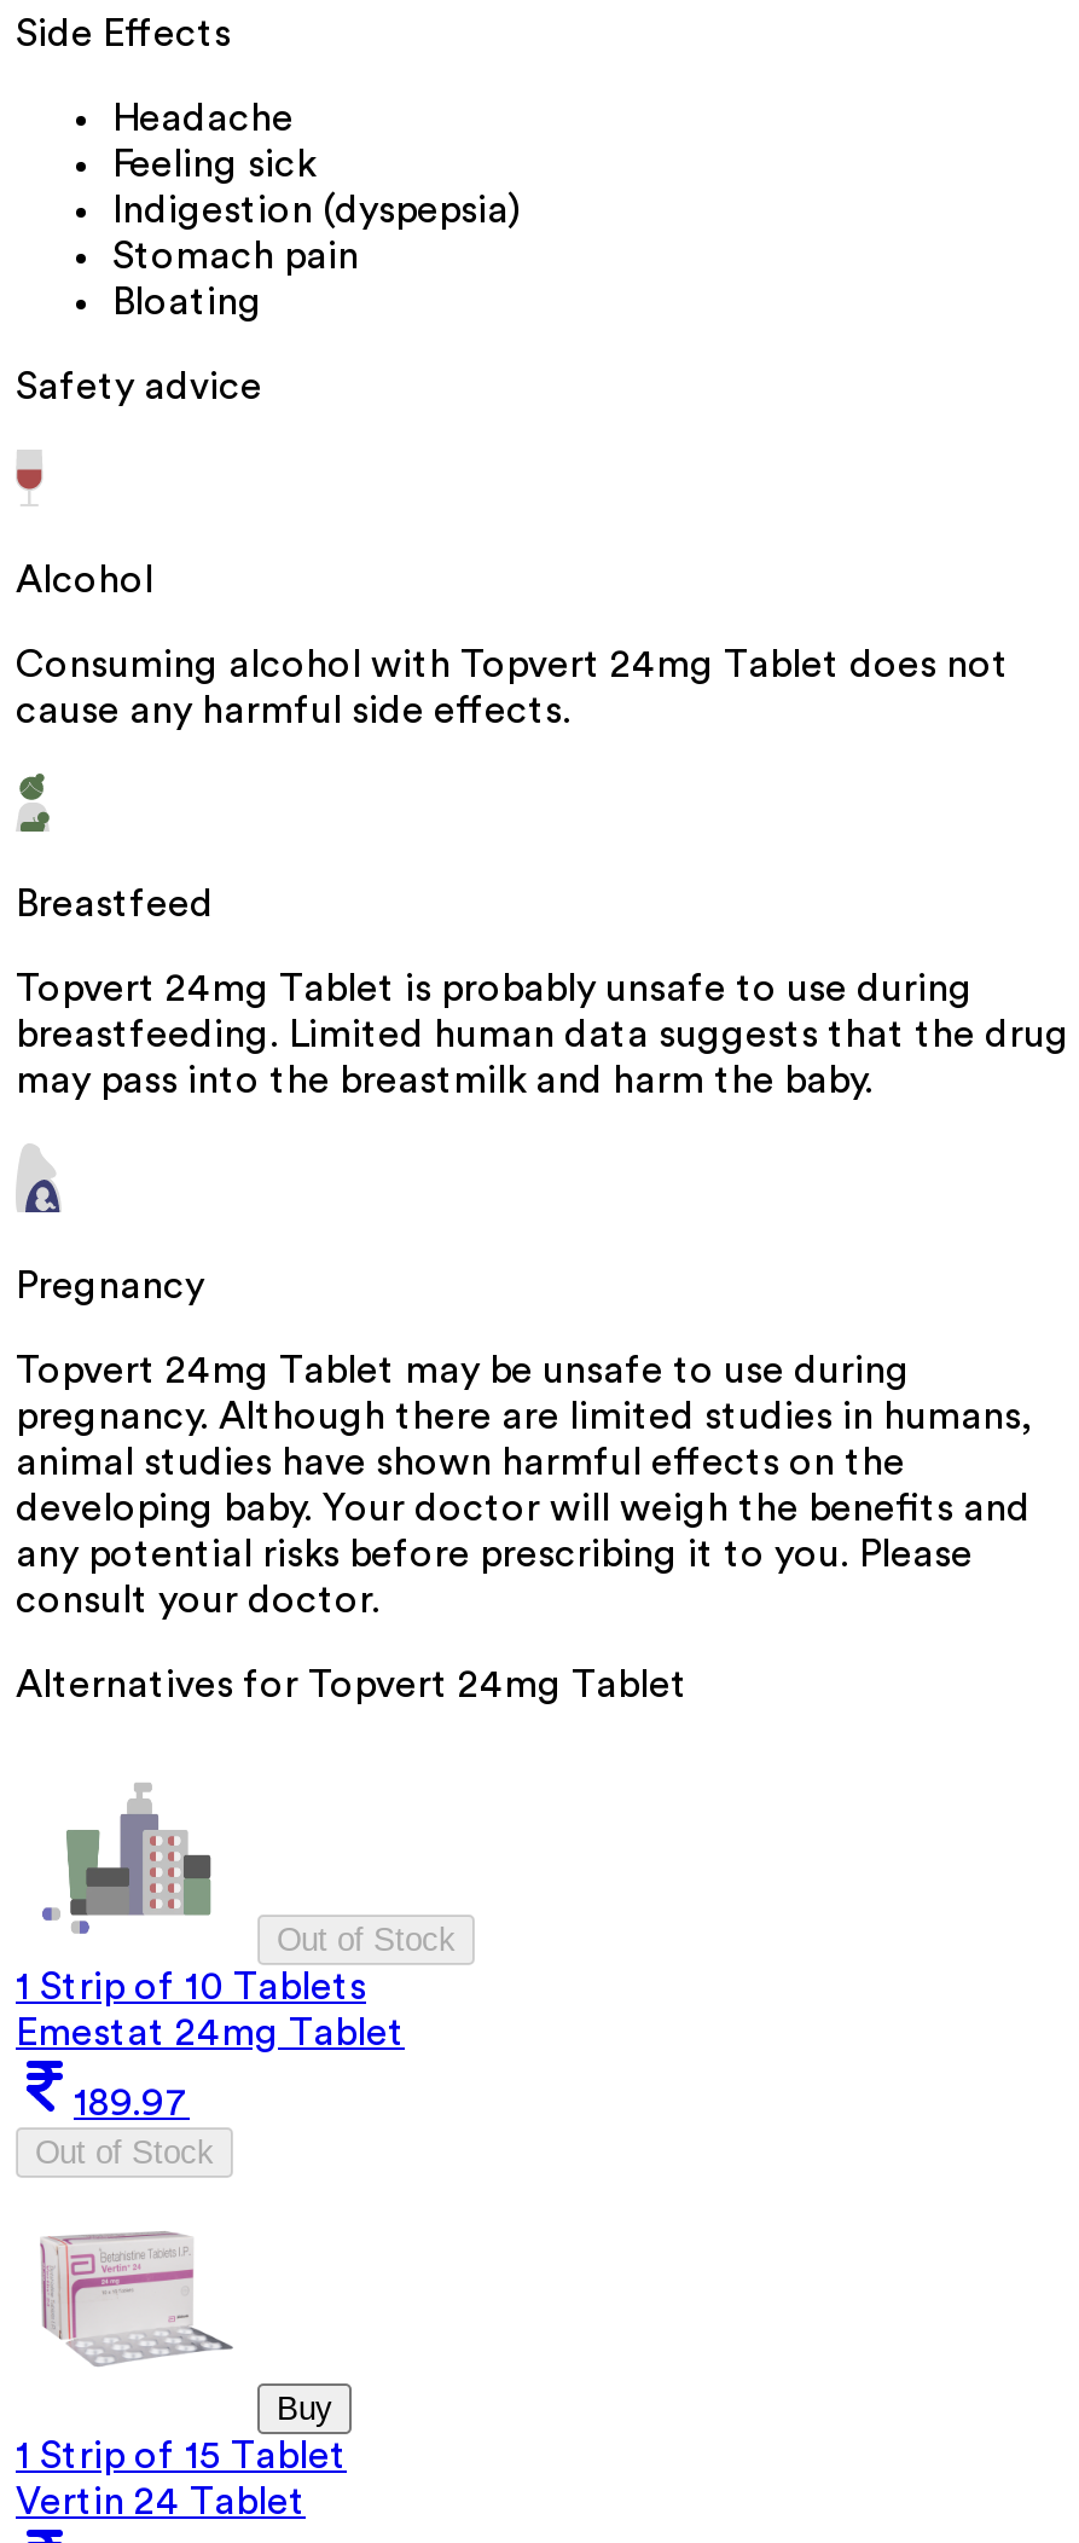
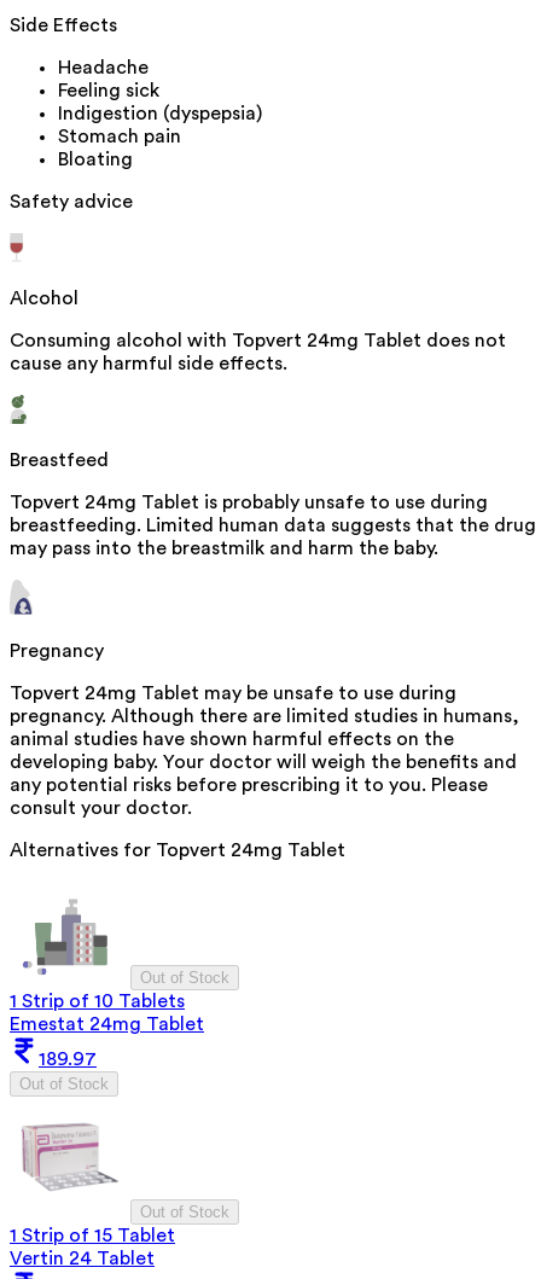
- Buy
+ Out of Stock
